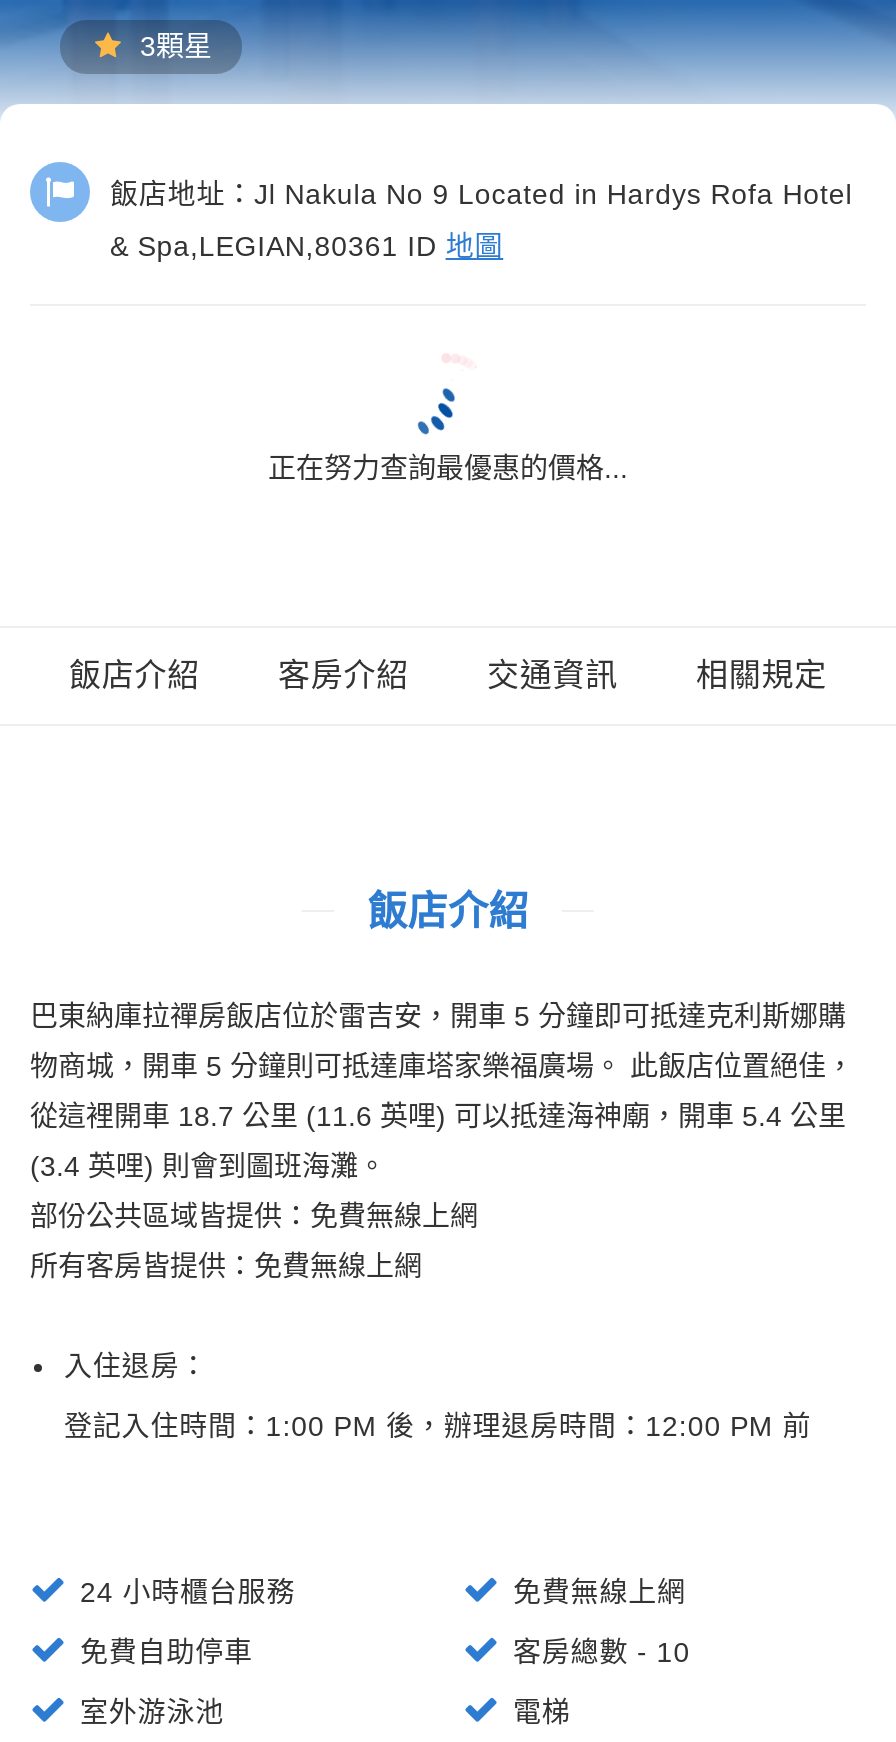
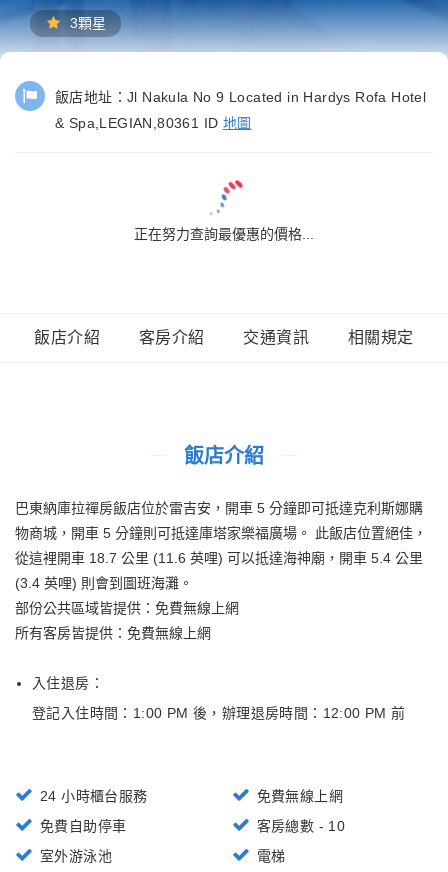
- [image]
+ [image]
